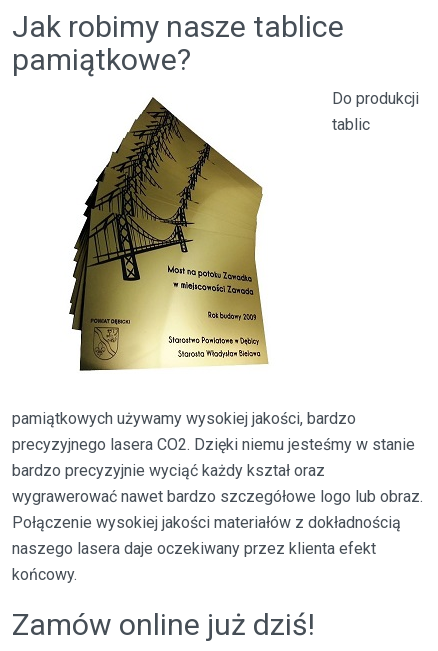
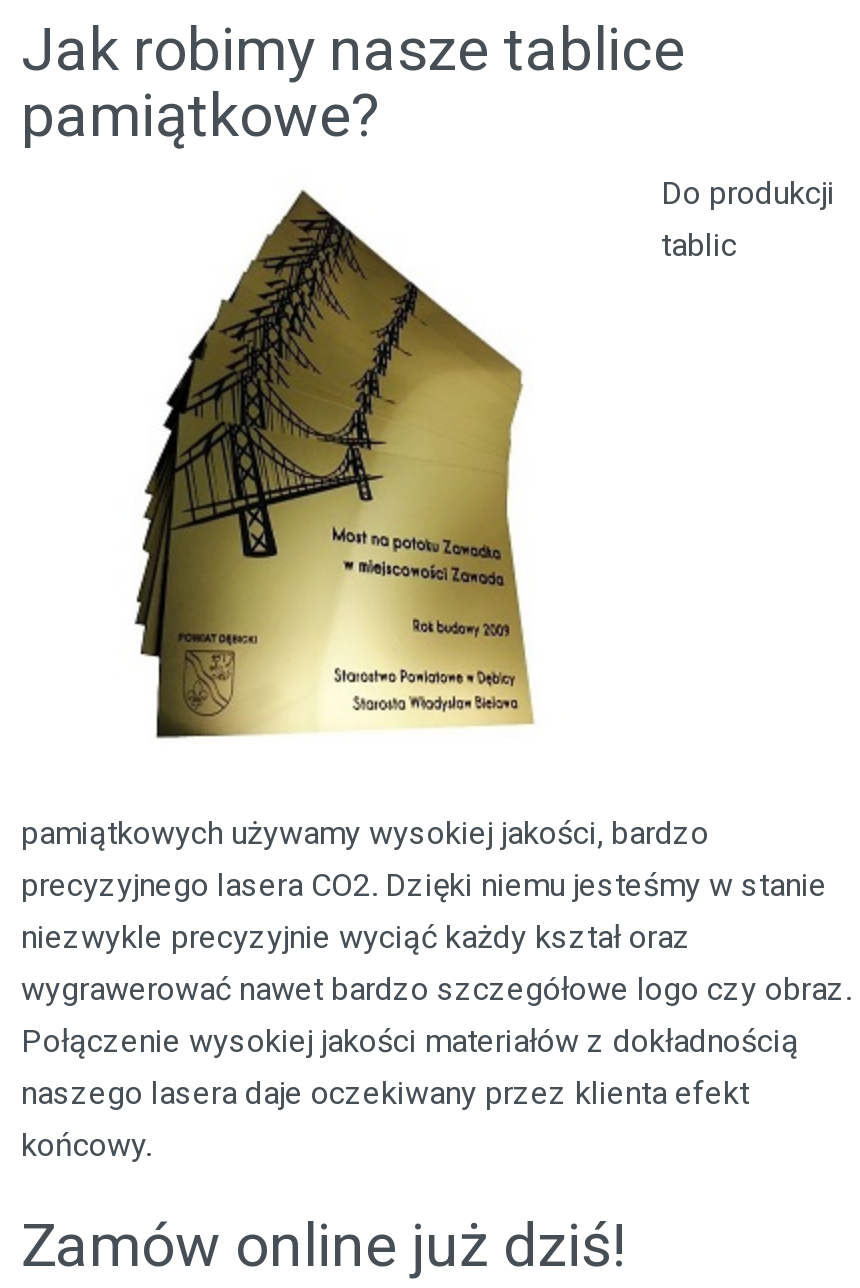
- bardzo precyzyjnie wyciąć każdy kształ oraz
+ niezwykle precyzyjnie wyciąć każdy kształ oraz

- wygrawerować nawet bardzo szczegółowe logo lub obraz.
+ wygrawerować nawet bardzo szczegółowe logo czy obraz.
